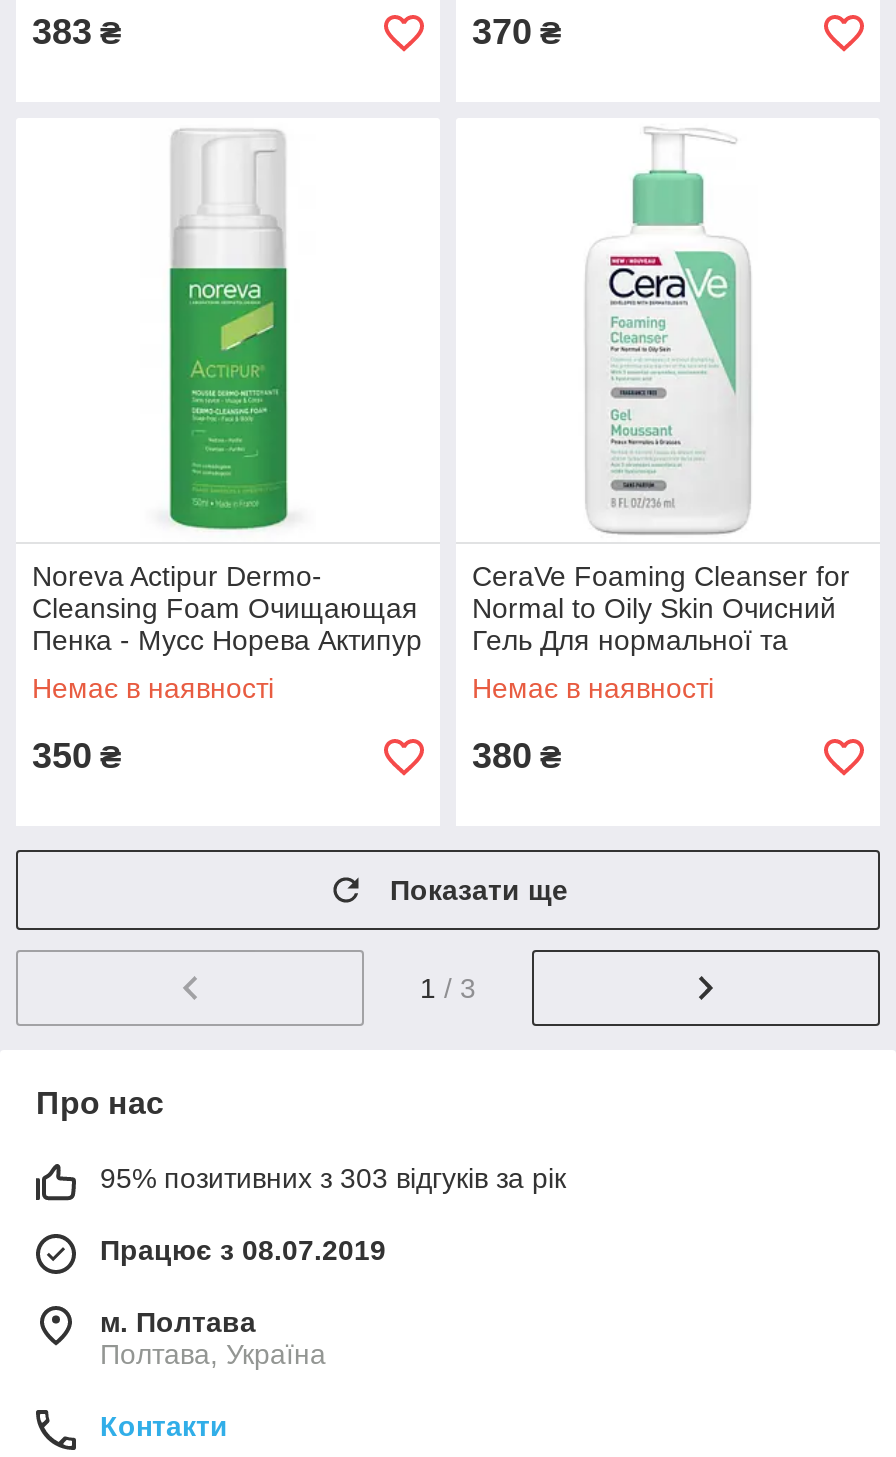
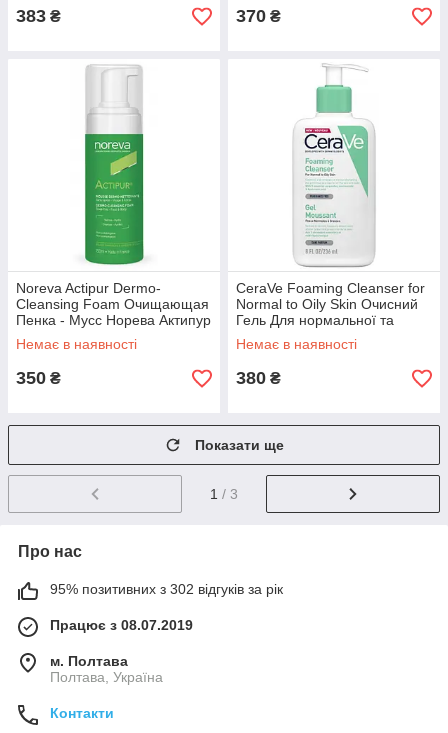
- 95% позитивних з 303 відгуків за рік
+ 95% позитивних з 302 відгуків за рік
